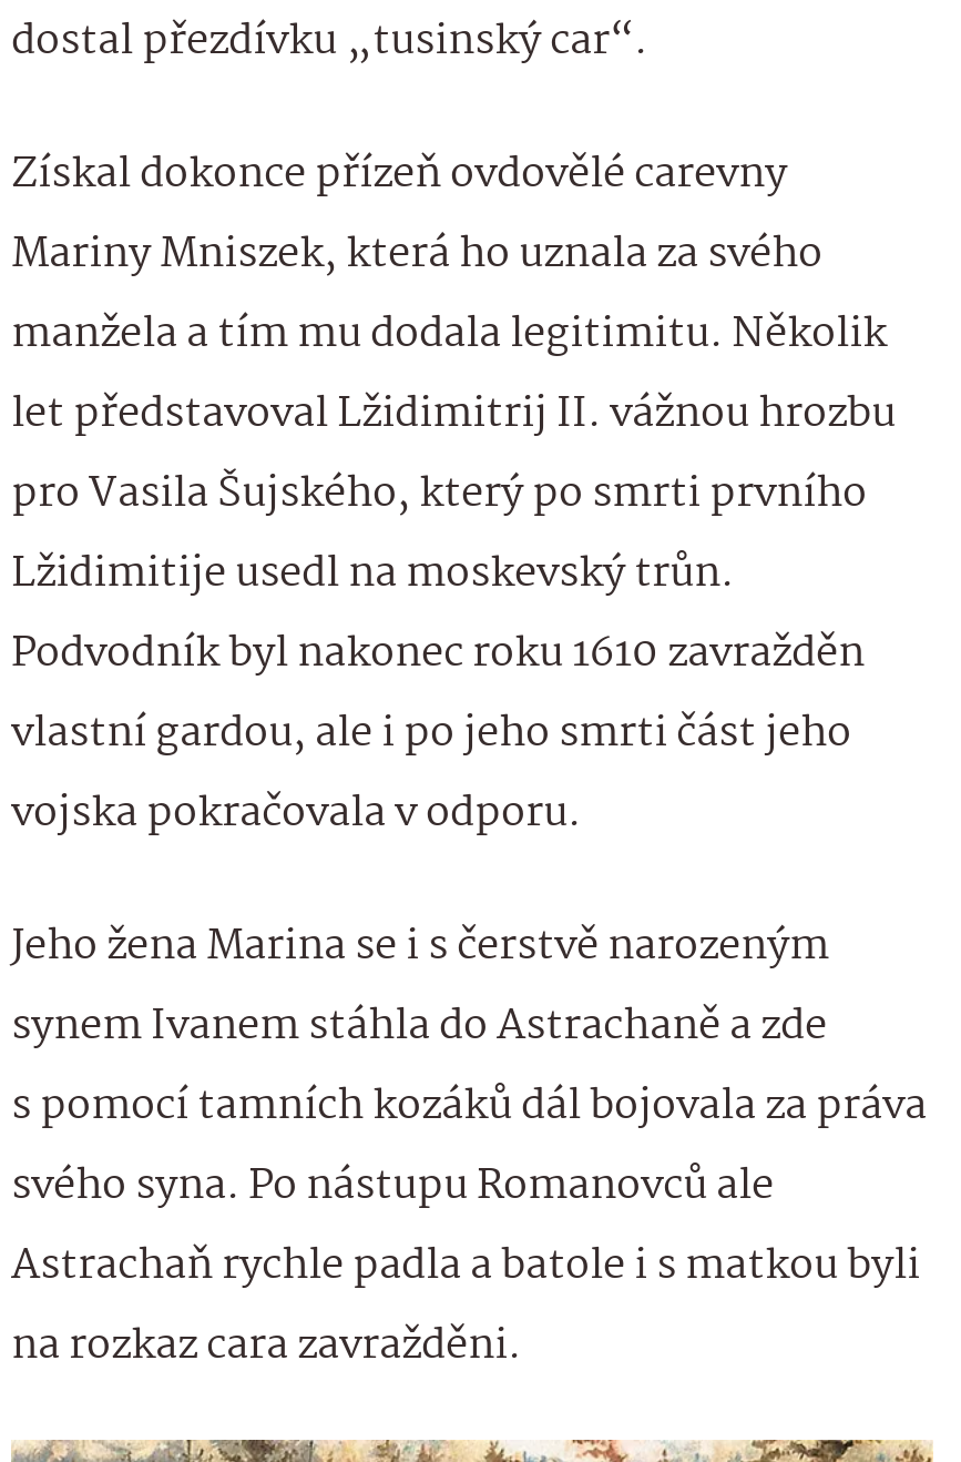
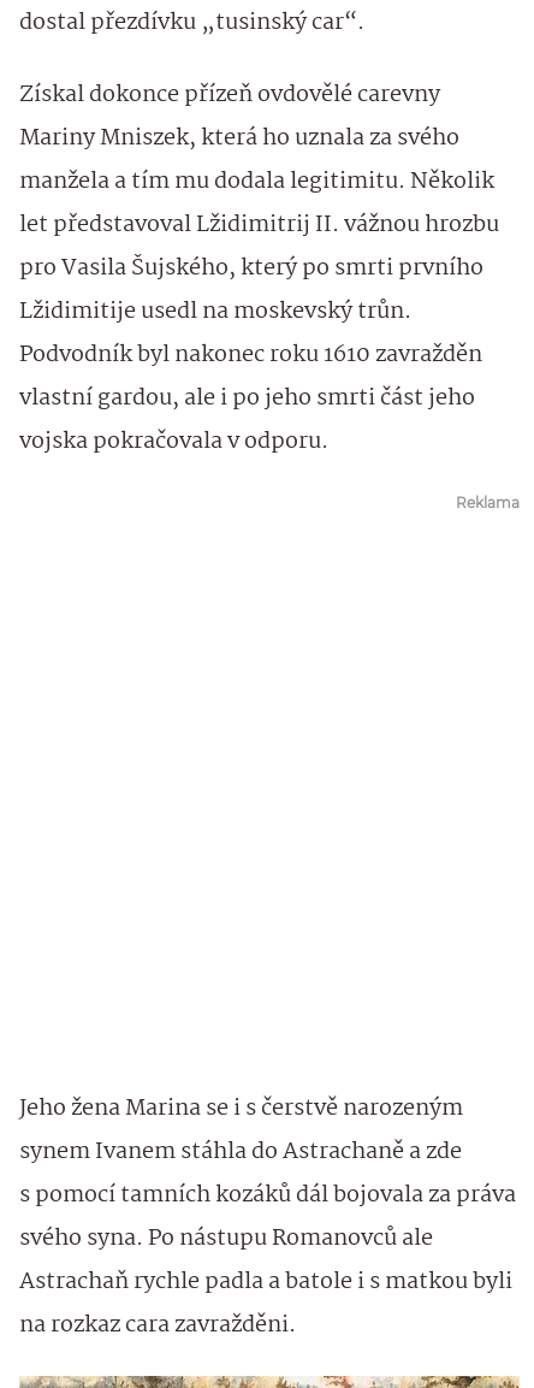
+ Reklama
